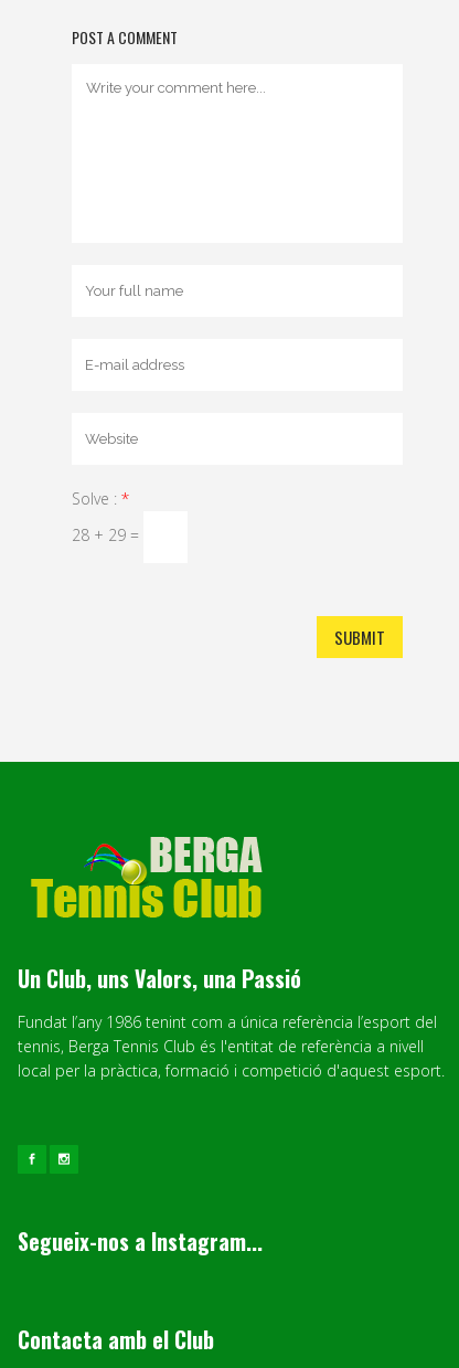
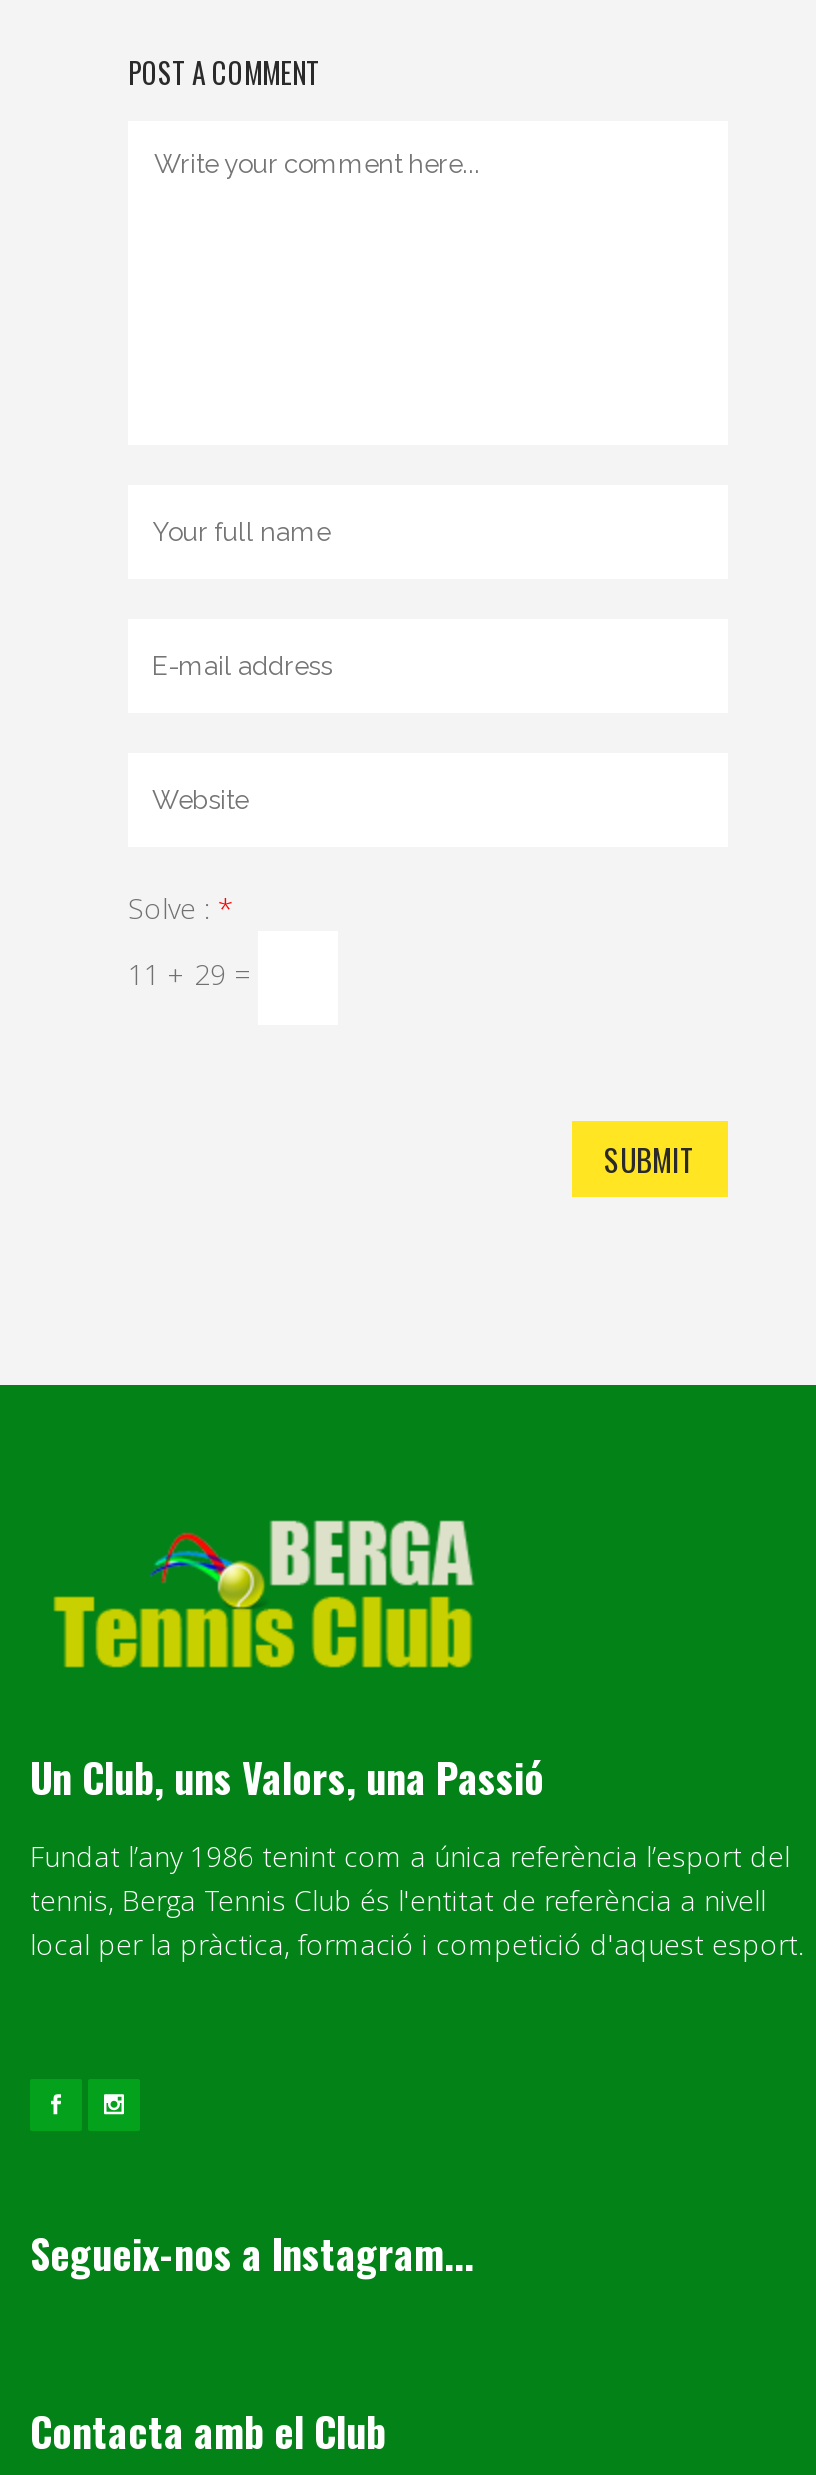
- 28 + 29 =
+ 11 + 29 =
